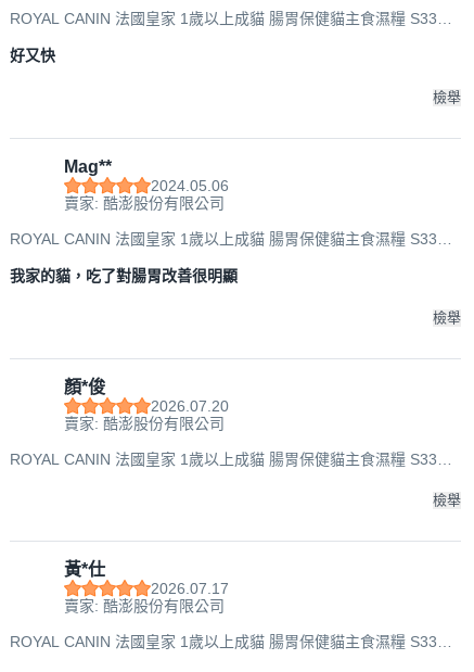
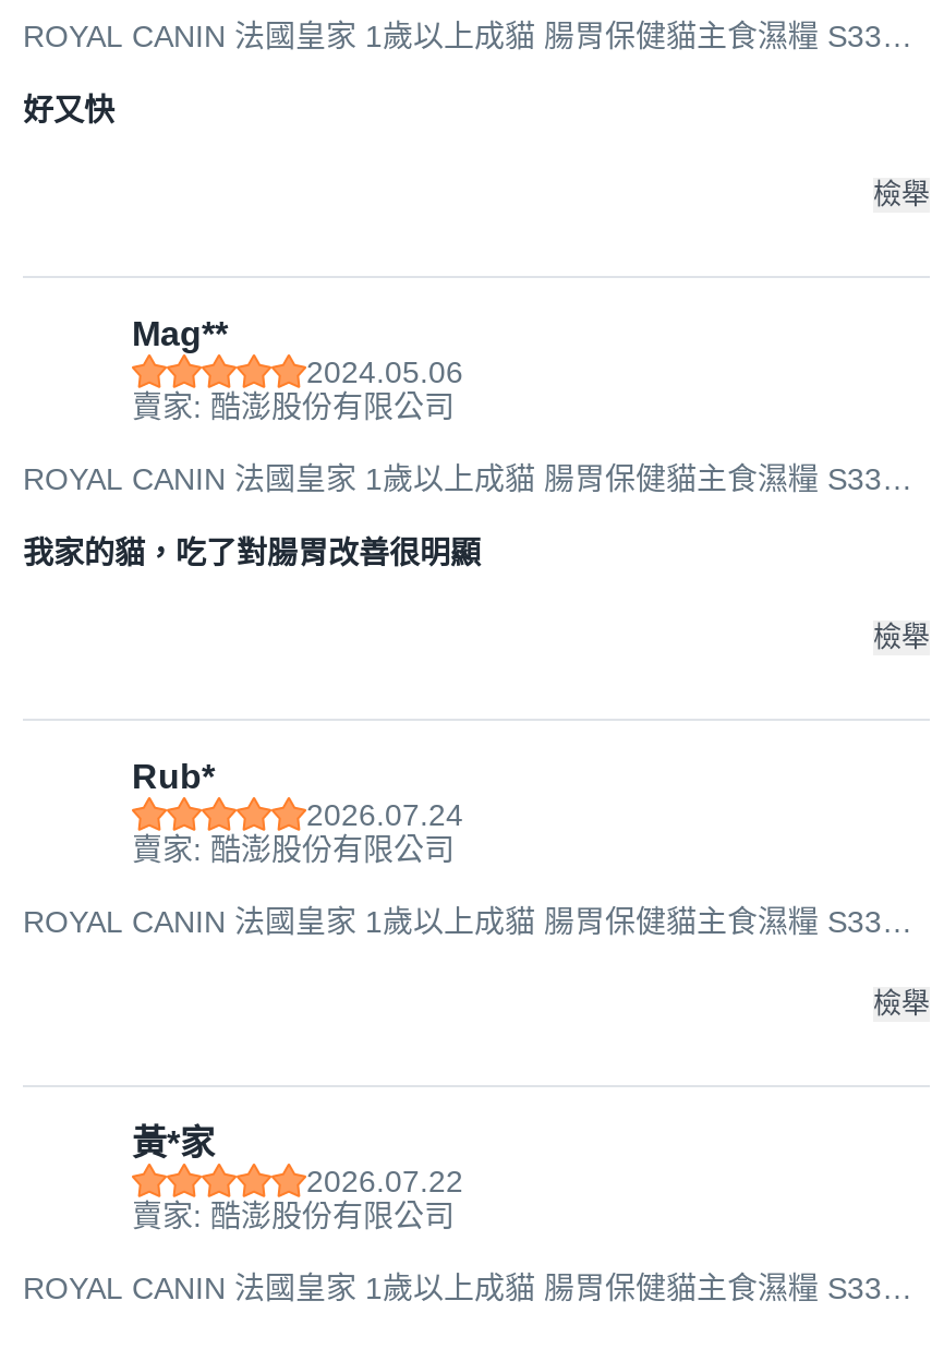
- 顏*俊
- 2026.07.20
+ Rub*
+ 2026.07.24

- 黃*仕
+ 黃*家

- 2026.07.17
+ 2026.07.22
